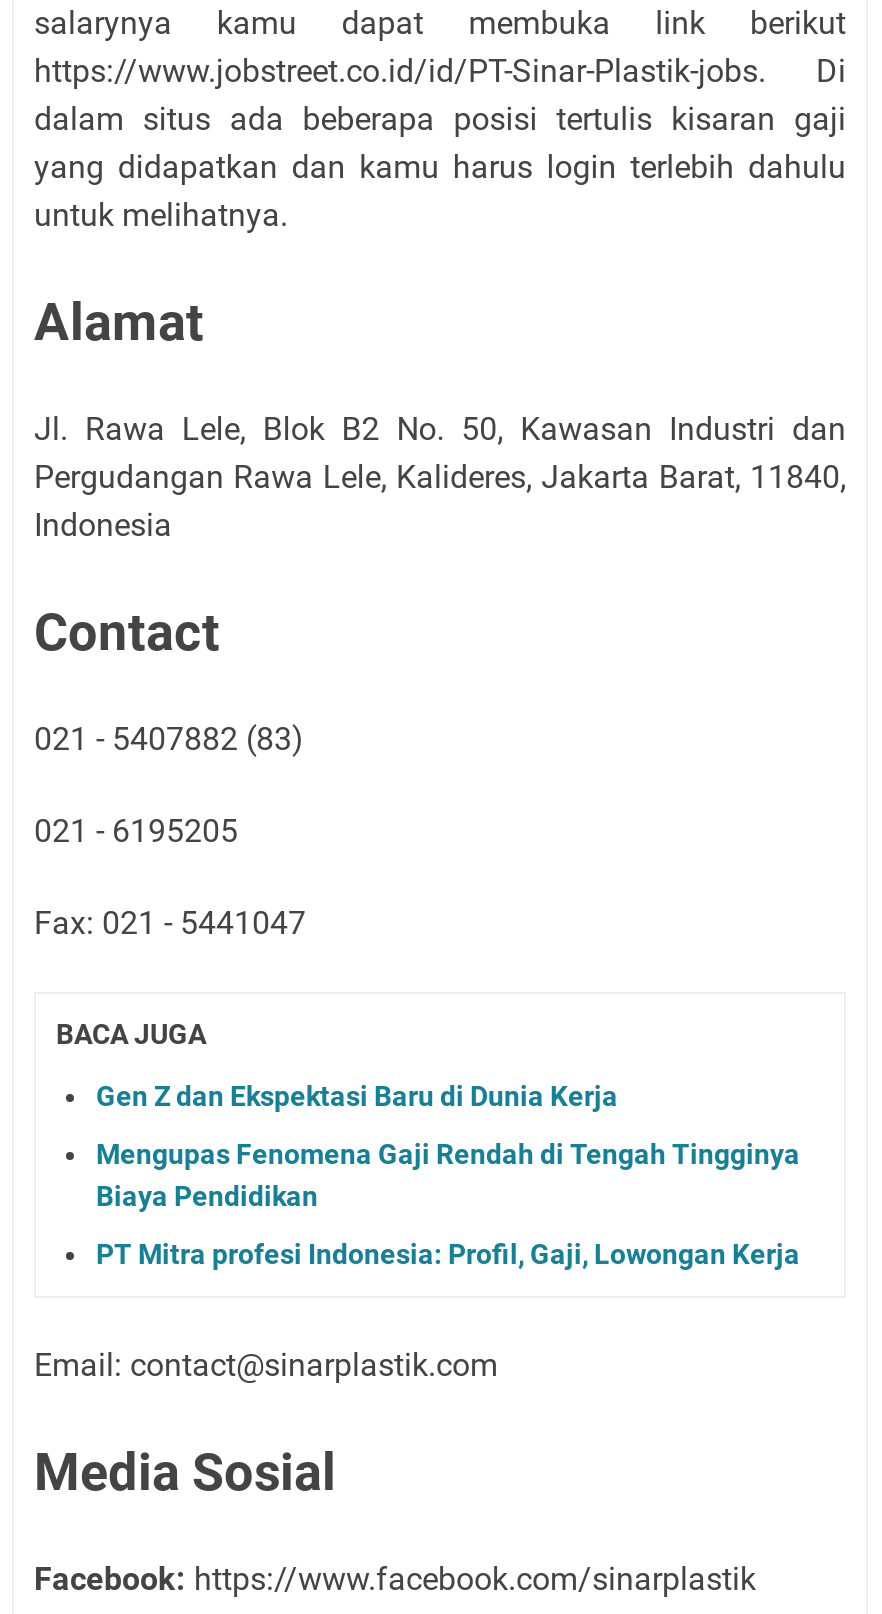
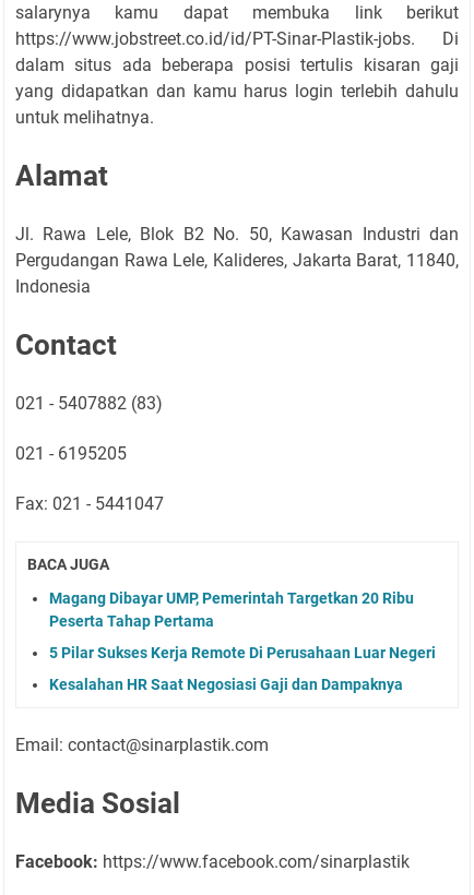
- Gen Z dan Ekspektasi Baru di Dunia Kerja
+ Magang Dibayar UMP, Pemerintah Targetkan 20 Ribu
+ Peserta Tahap Pertama

- Mengupas Fenomena Gaji Rendah di Tengah Tingginya
- Biaya Pendidikan
+ 5 Pilar Sukses Kerja Remote Di Perusahaan Luar Negeri

- PT Mitra profesi Indonesia: Profil, Gaji, Lowongan Kerja
+ Kesalahan HR Saat Negosiasi Gaji dan Dampaknya
